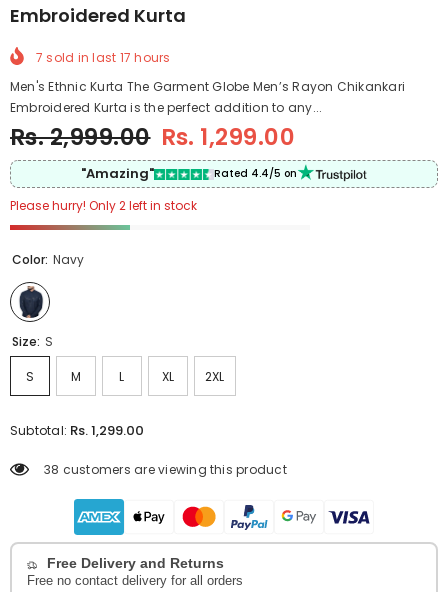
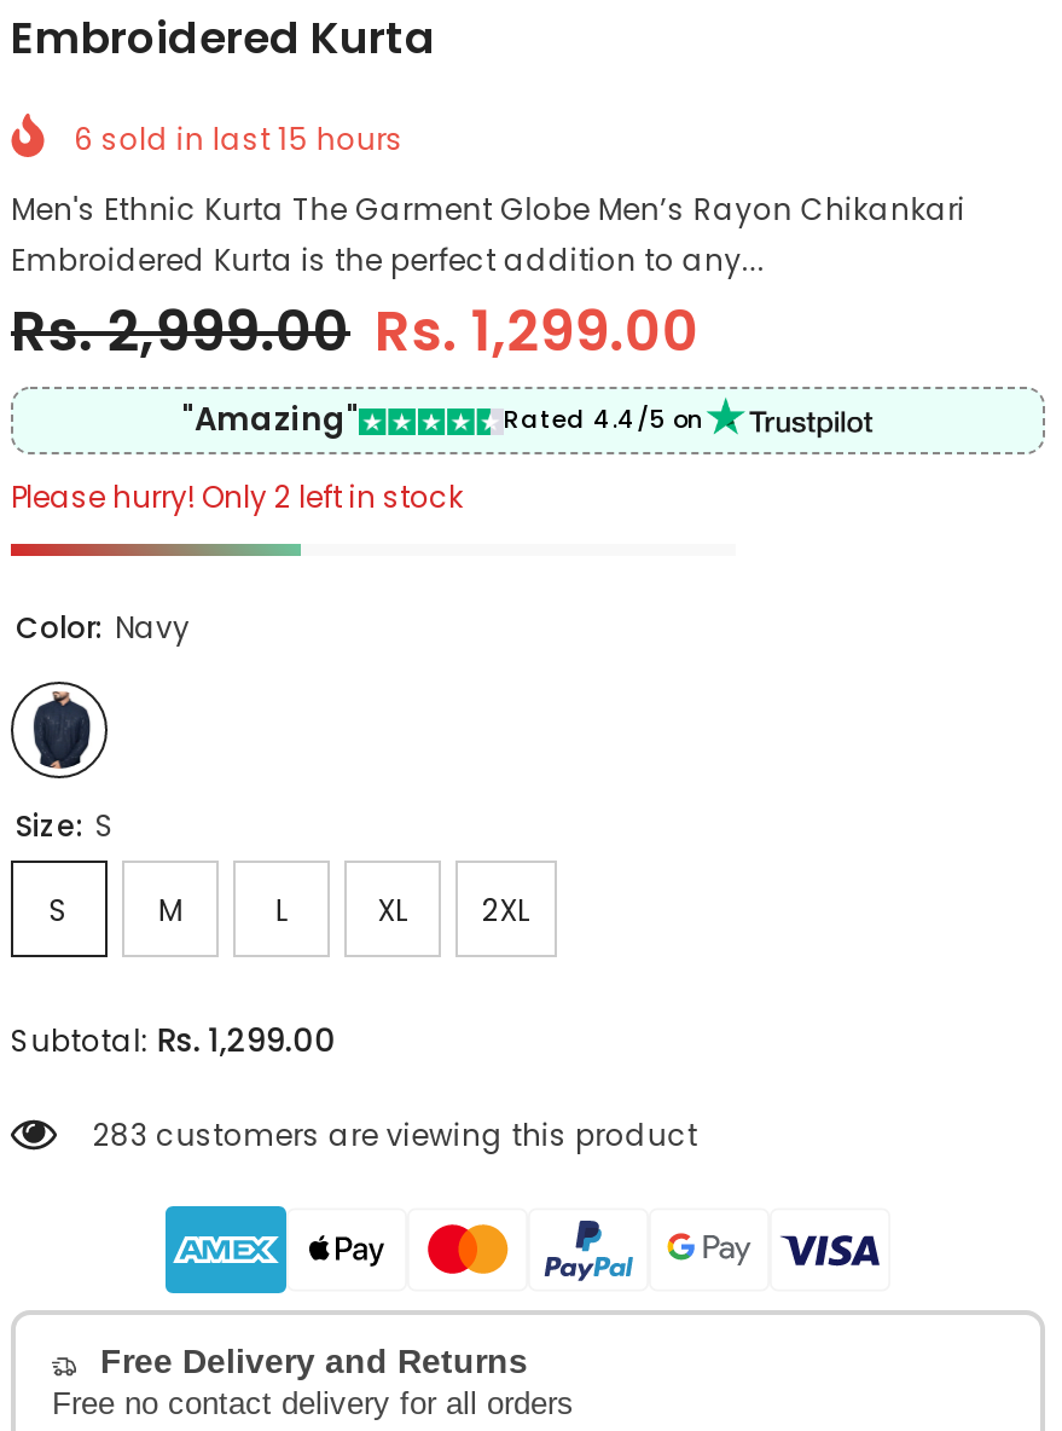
- 7 sold in last 17 hours
+ 6 sold in last 15 hours

- 38 customers are viewing this product
+ 283 customers are viewing this product
